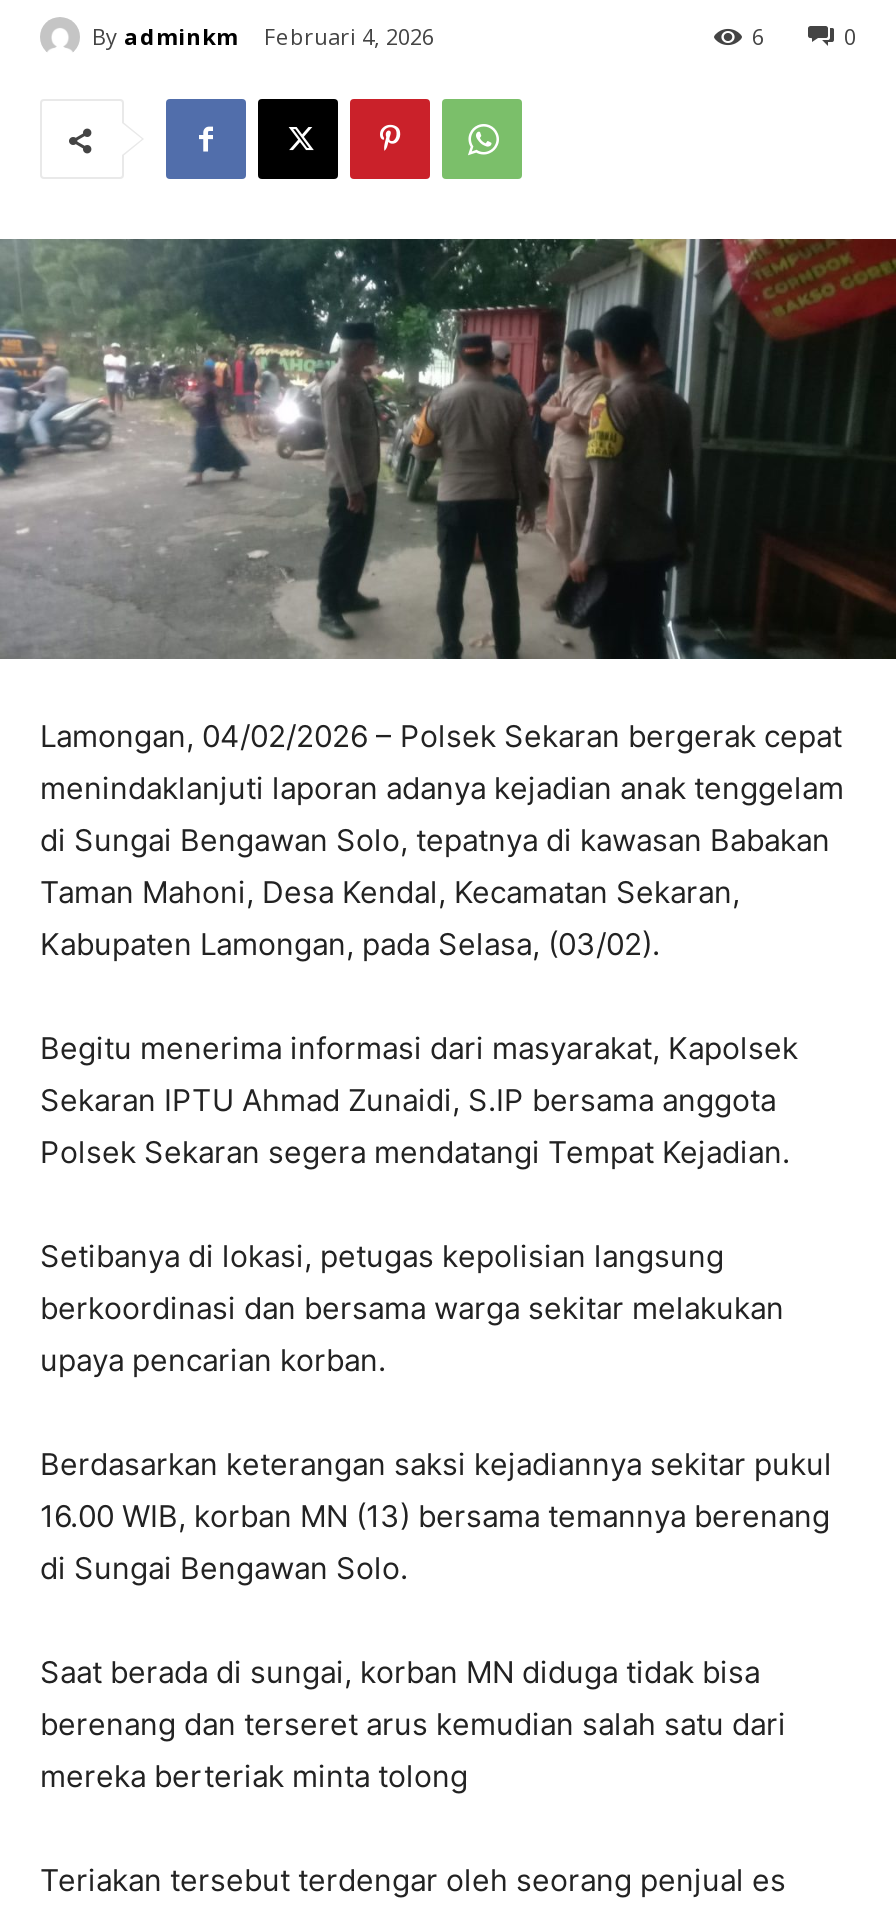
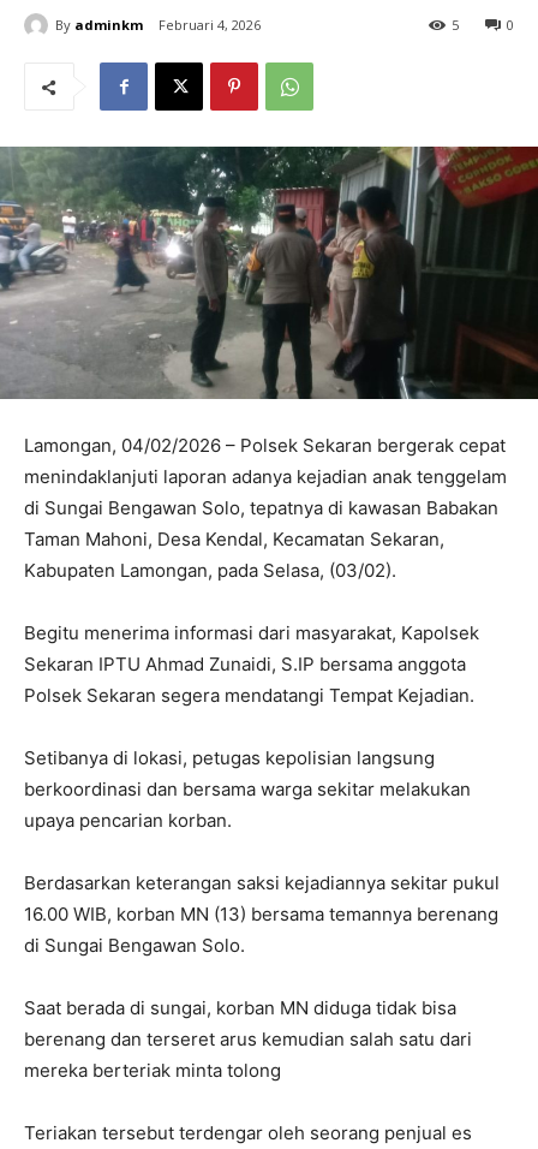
- 6
+ 5
